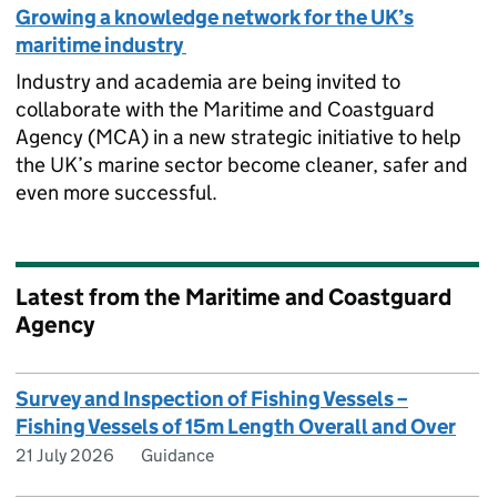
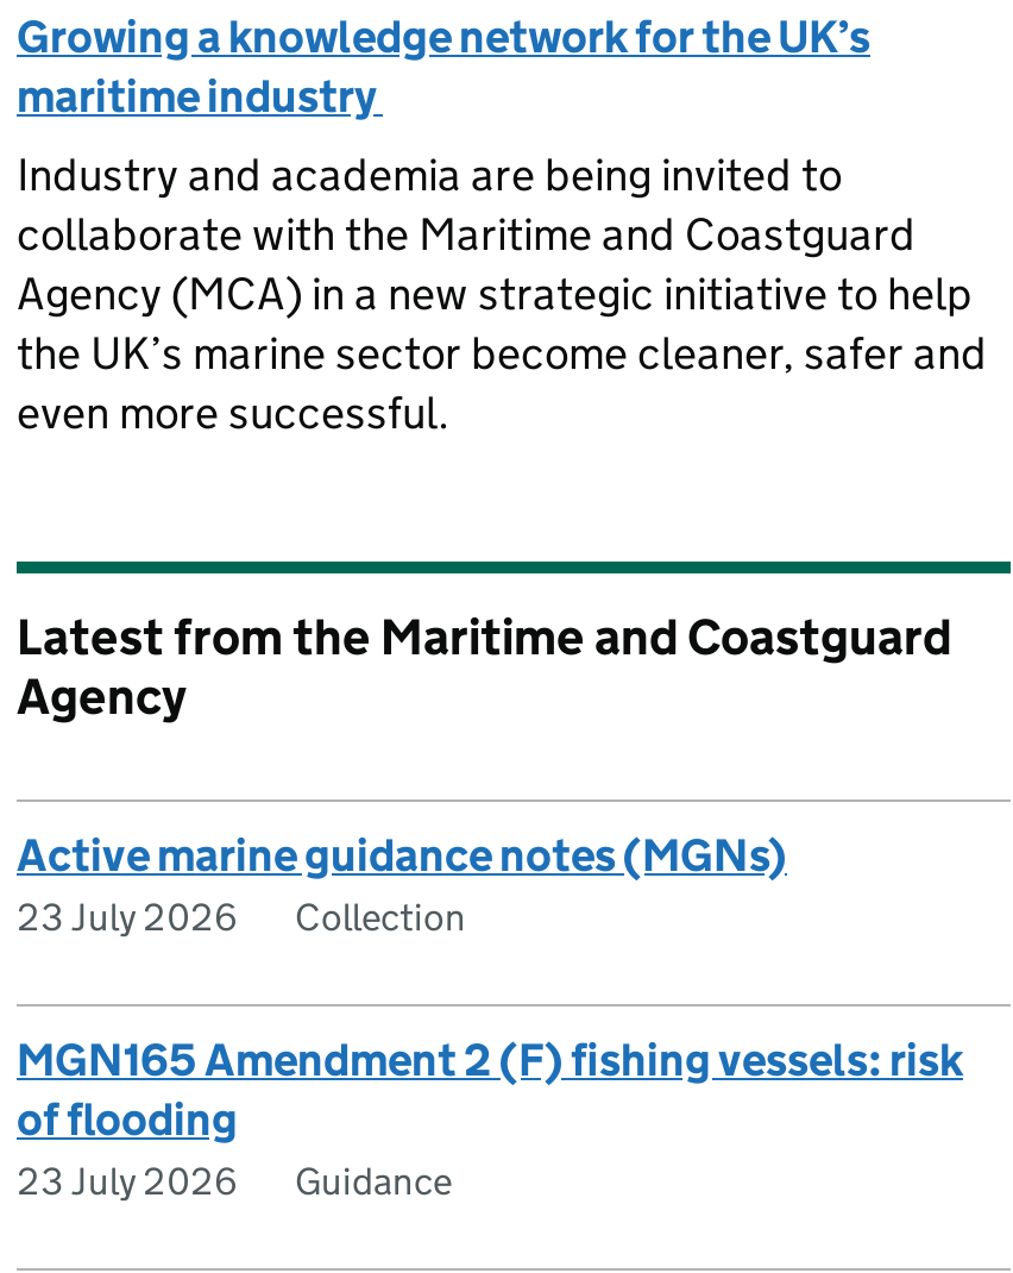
- Survey and Inspection of Fishing Vessels –
- Fishing Vessels of 15m Length Overall and Over
- 21 July 2026
+ Active marine guidance notes (MGNs)
+ 23 July 2026
+ Collection
+ MGN165 Amendment 2 (F) fishing vessels: risk
+ of flooding
+ 23 July 2026
